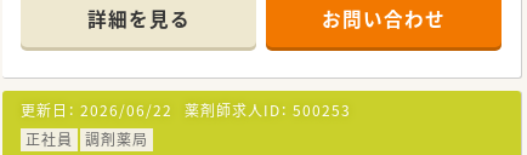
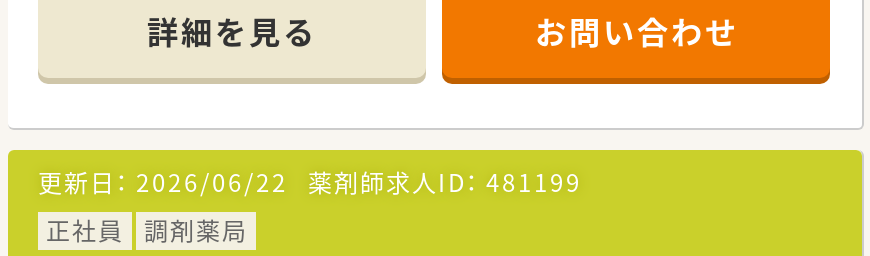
- 更新日：2026/06/22 薬剤師求人ID：500253
+ 更新日：2026/06/22 薬剤師求人ID：481199
